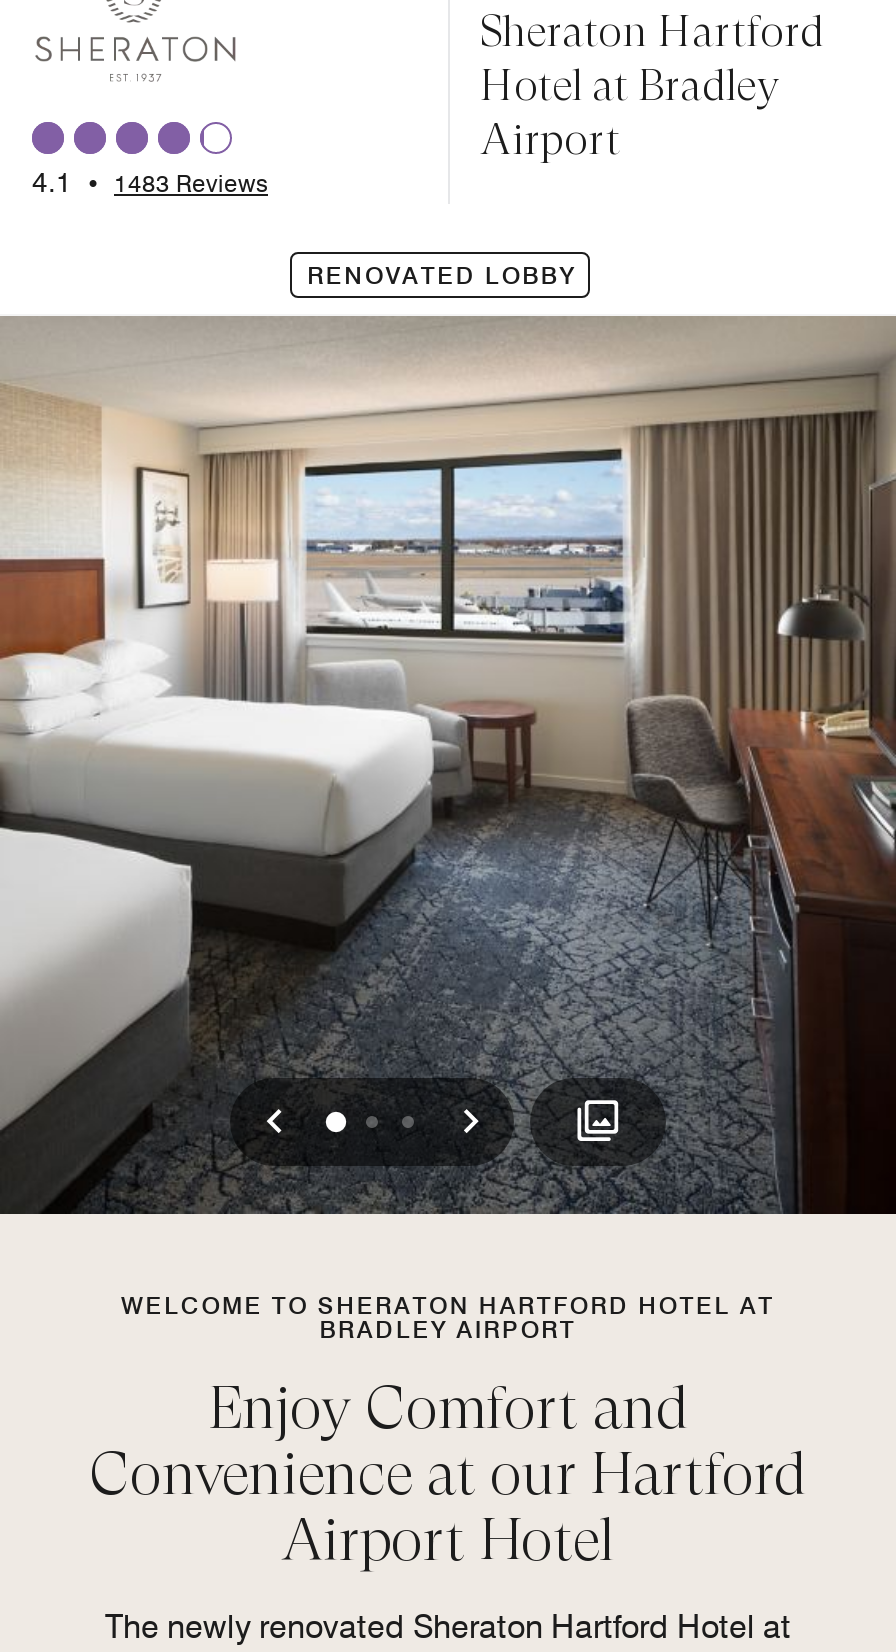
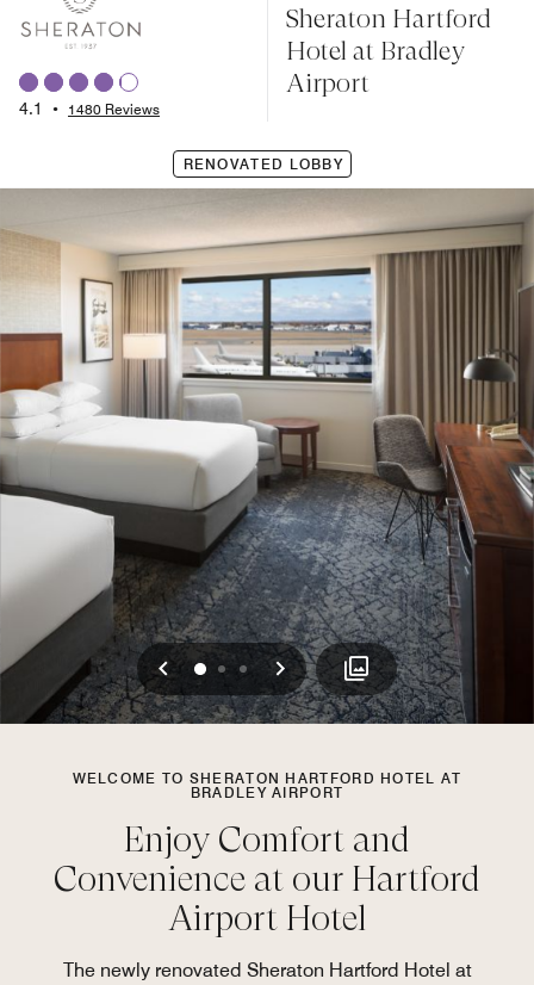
- 4.1 • 1483 Reviews
+ 4.1 • 1480 Reviews
